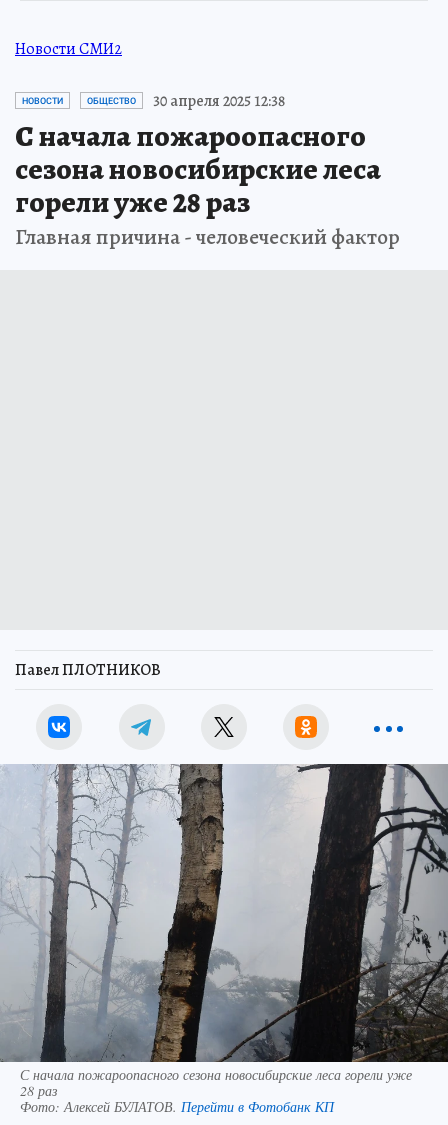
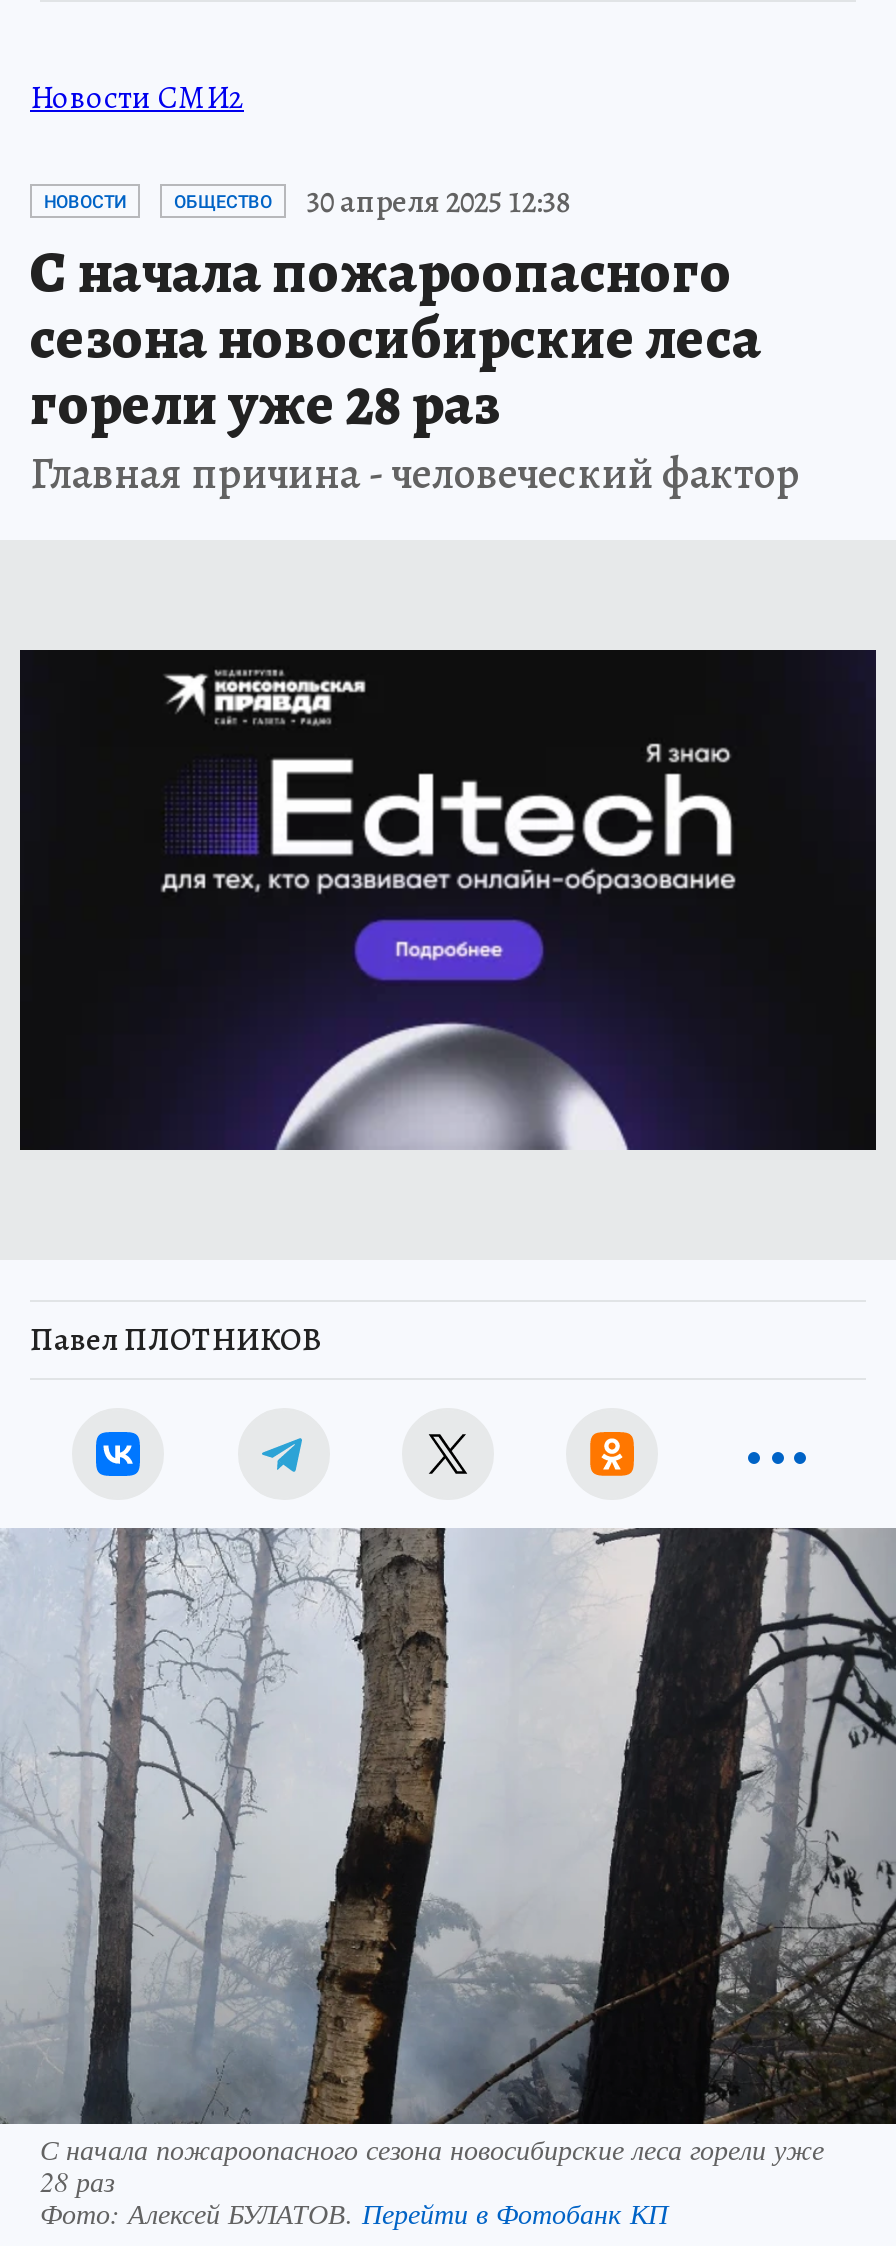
+ [image]
